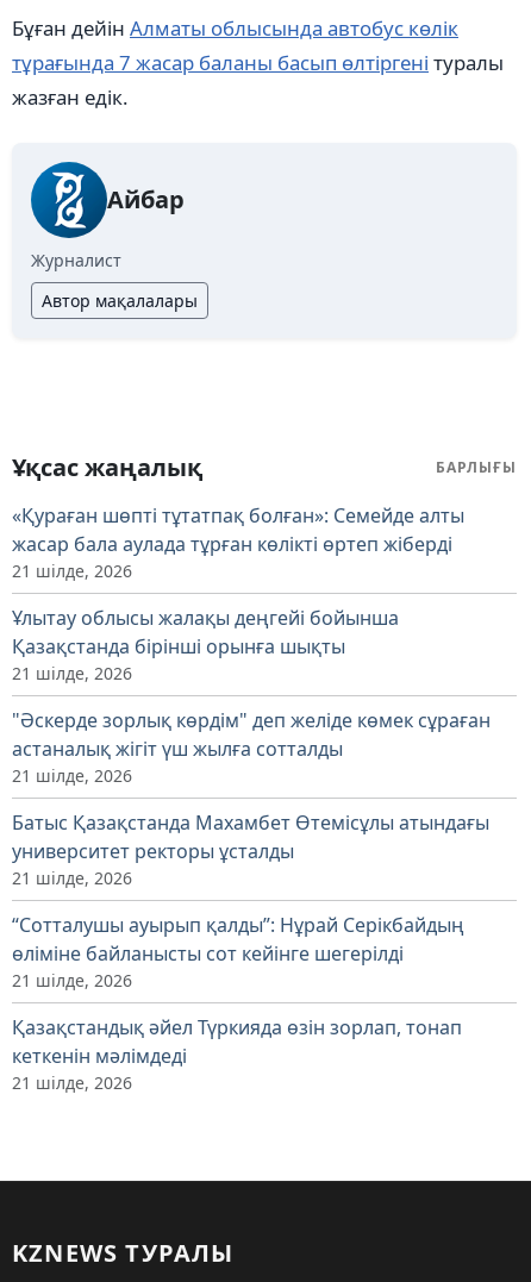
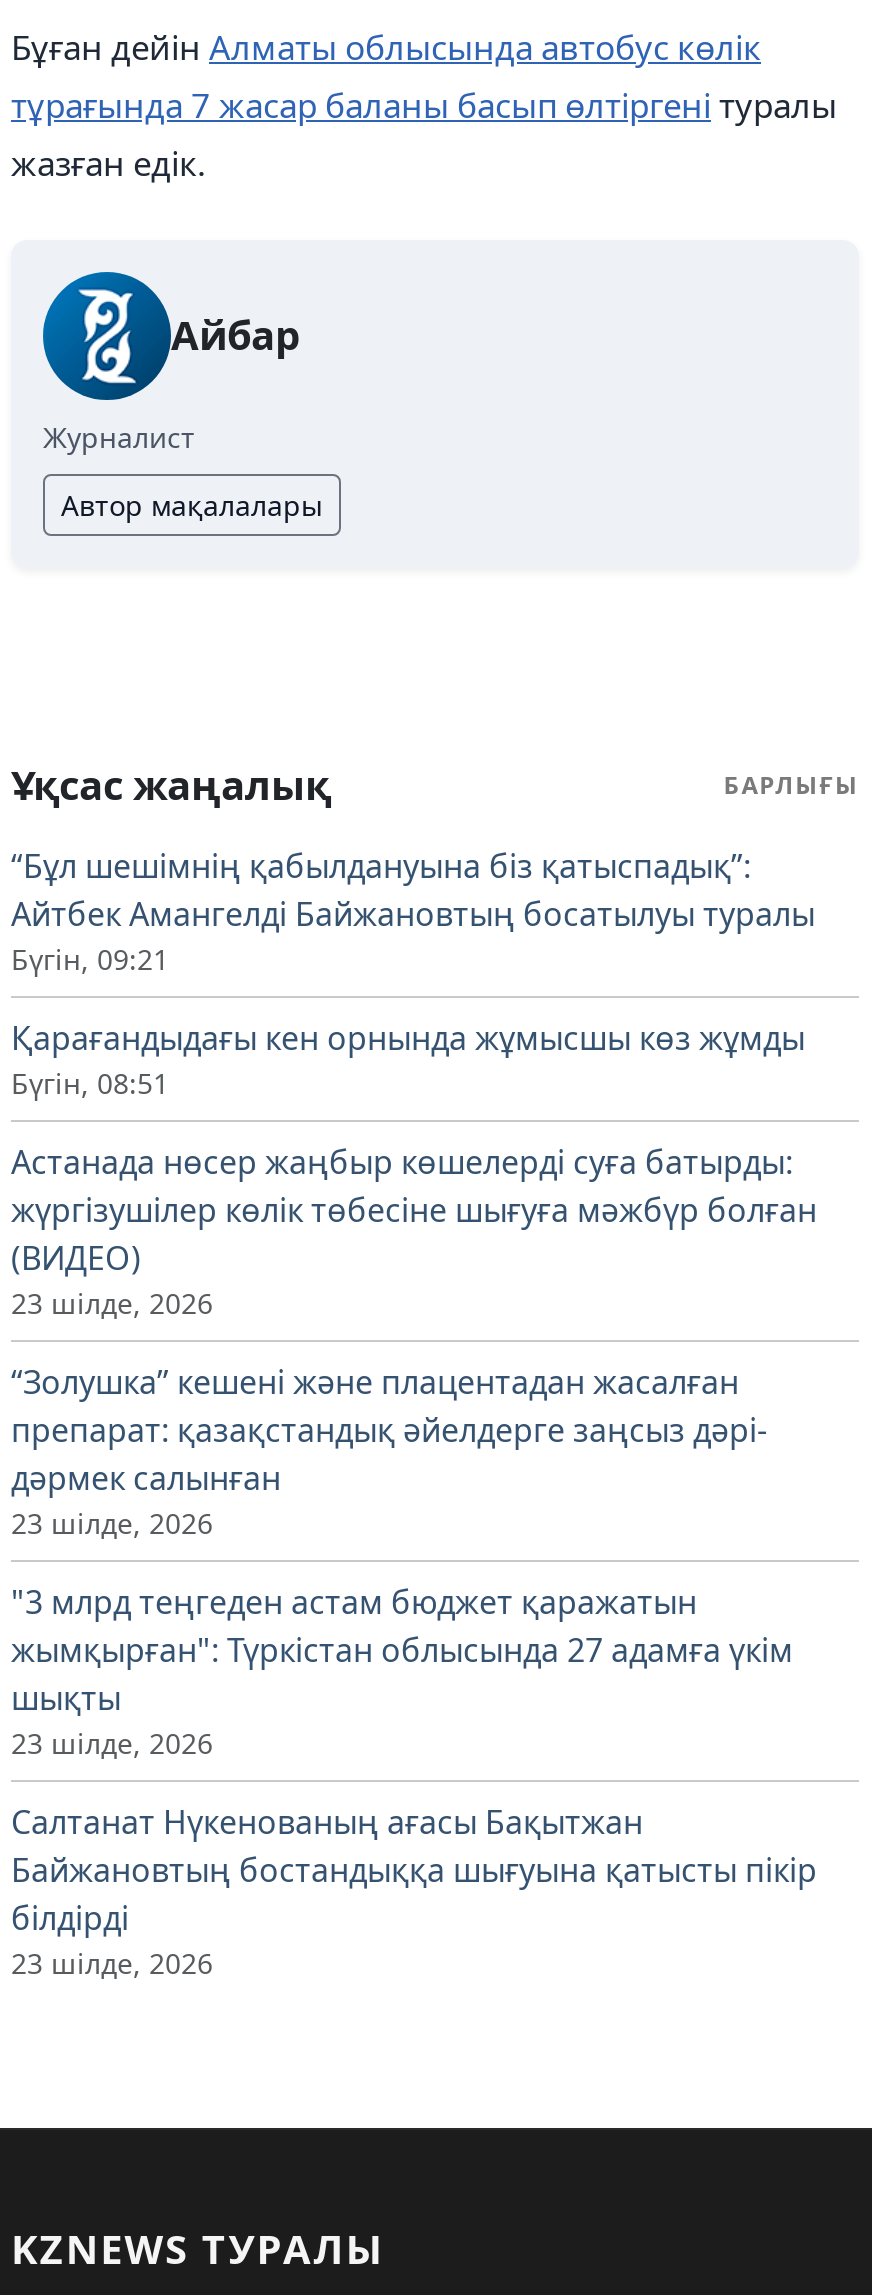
- «Қураған шөпті тұтатпақ болған»: Семейде алты
- жасар бала аулада тұрған көлікті өртеп жіберді
- 21 шілде, 2026
+ “Бұл шешімнің қабылдануына біз қатыспадық”:
+ Айтбек Амангелді Байжановтың босатылуы туралы
+ Бүгін, 09:21

- Ұлытау облысы жалақы деңгейі бойынша
- Қазақстанда бірінші орынға шықты
- 21 шілде, 2026
+ Қарағандыдағы кен орнында жұмысшы көз жұмды
+ Бүгін, 08:51

- "Әскерде зорлық көрдім" деп желіде көмек сұраған
- астаналық жігіт үш жылға сотталды
- 21 шілде, 2026
+ Астанада нөсер жаңбыр көшелерді суға батырды:
+ жүргізушілер көлік төбесіне шығуға мәжбүр болған
+ (ВИДЕО)
+ 23 шілде, 2026

- Батыс Қазақстанда Махамбет Өтемісұлы атындағы
- университет ректоры ұсталды
- 21 шілде, 2026
+ “Золушка” кешені және плацентадан жасалған
+ препарат: қазақстандық әйелдерге заңсыз дәрі-
+ дәрмек салынған
+ 23 шілде, 2026

- “Сотталушы ауырып қалды”: Нұрай Серікбайдың
- өліміне байланысты сот кейінге шегерілді
- 21 шілде, 2026
+ "3 млрд теңгеден астам бюджет қаражатын
+ жымқырған": Түркістан облысында 27 адамға үкім
+ шықты
+ 23 шілде, 2026

- Қазақстандық әйел Түркияда өзін зорлап, тонап
- кеткенін мәлімдеді
- 21 шілде, 2026
+ Салтанат Нүкенованың ағасы Бақытжан
+ Байжановтың бостандыққа шығуына қатысты пікір
+ білдірді
+ 23 шілде, 2026
